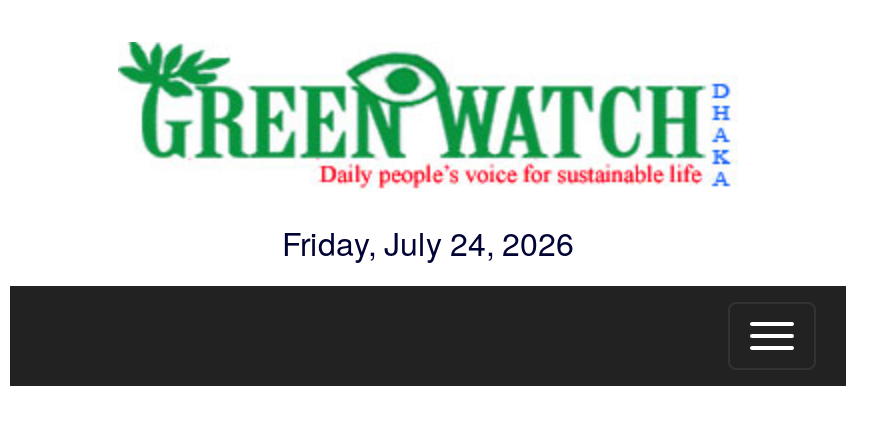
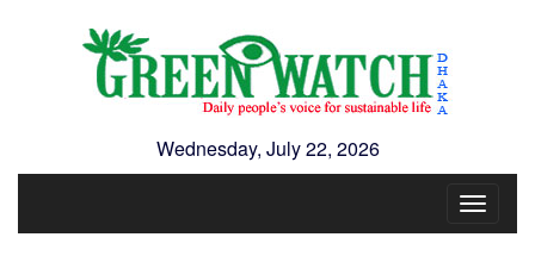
- Friday, July 24, 2026
+ Wednesday, July 22, 2026
